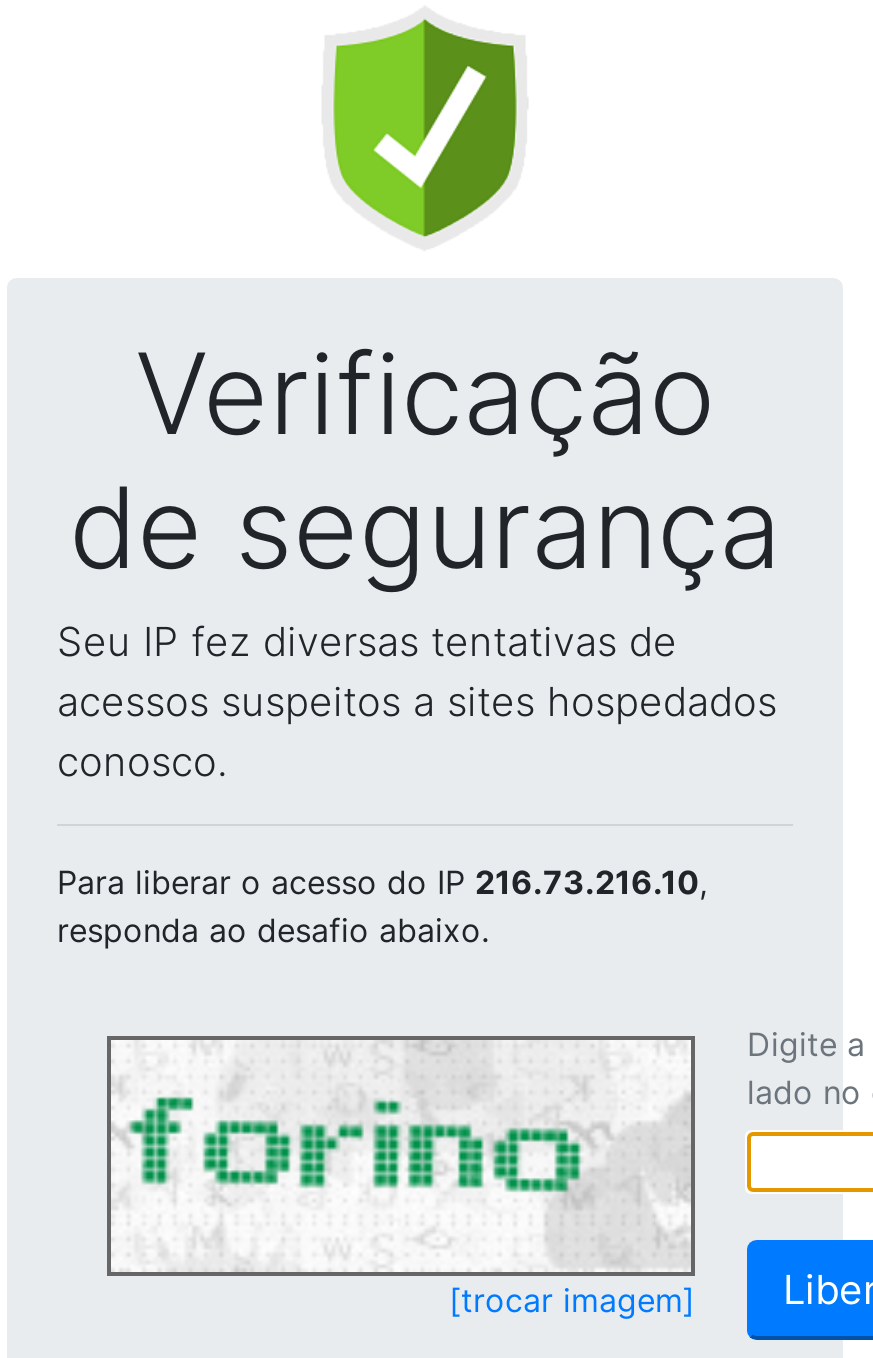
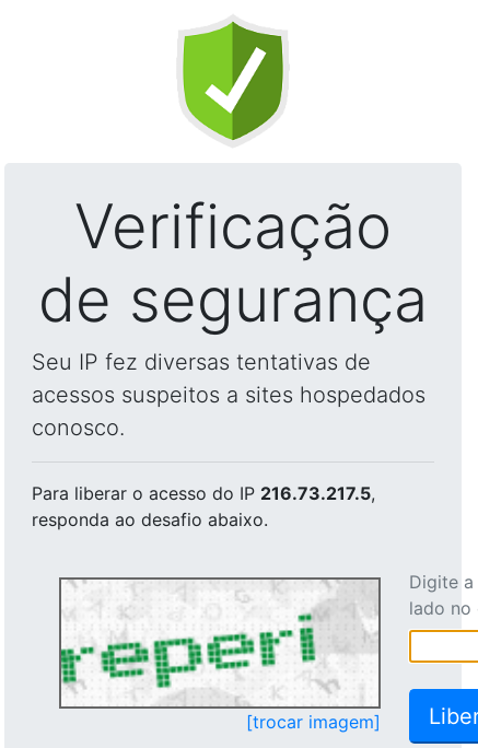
- Para liberar o acesso do IP 216.73.216.10,
+ Para liberar o acesso do IP 216.73.217.5,

- [image]
+ [image]
